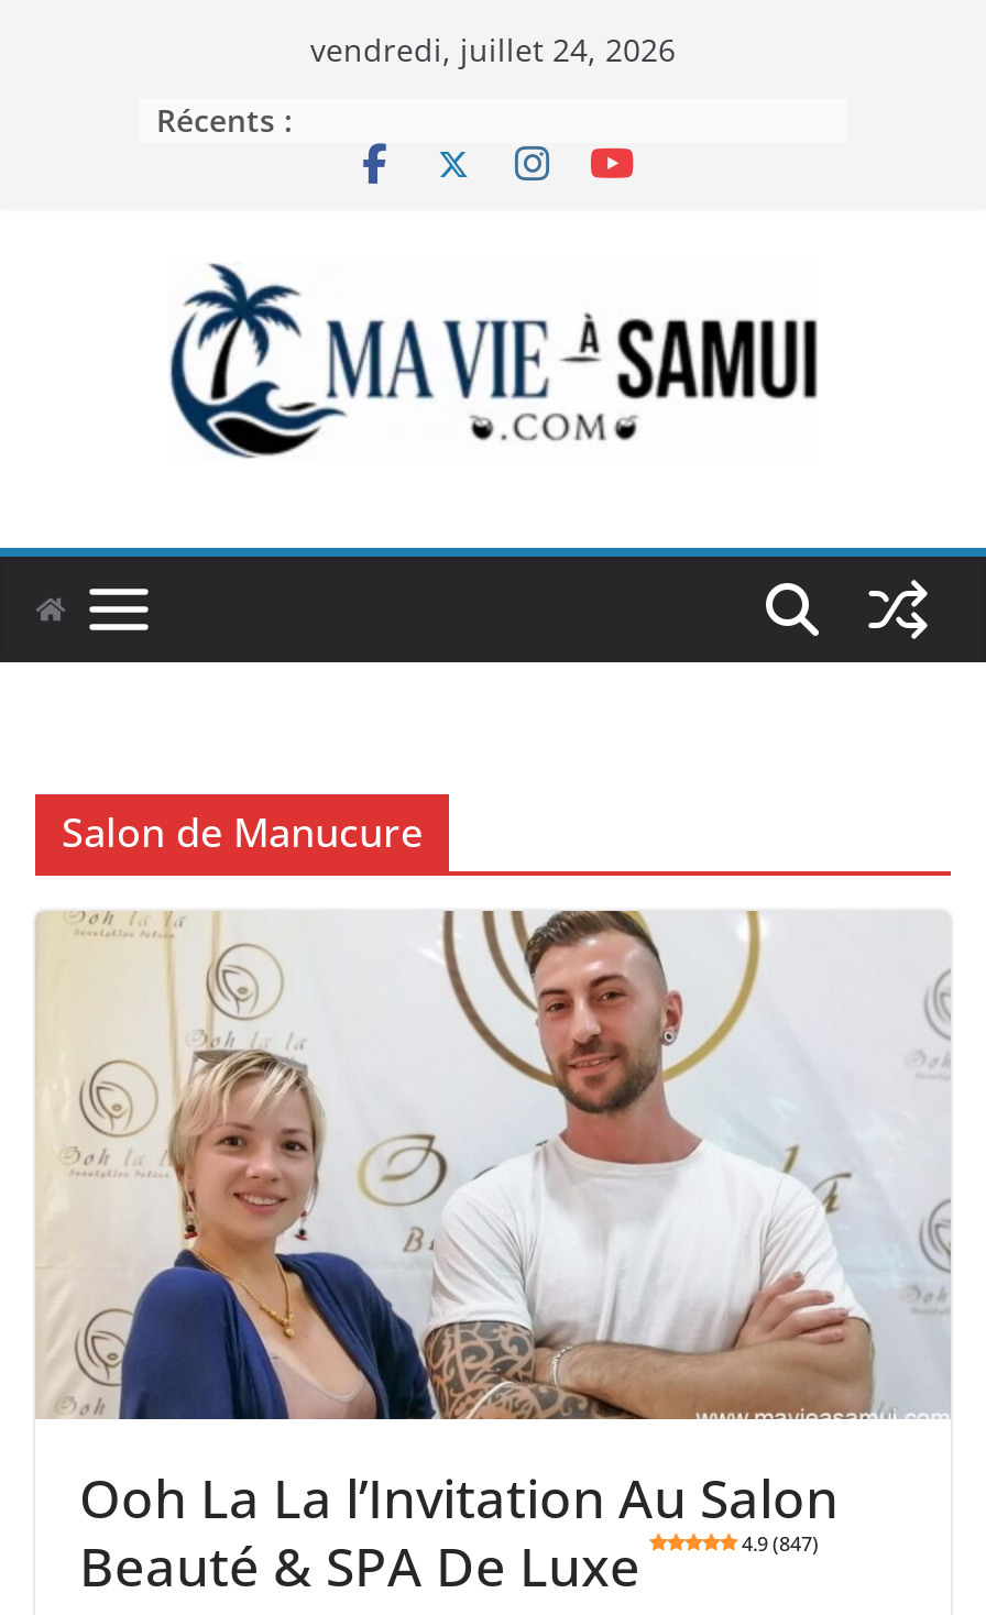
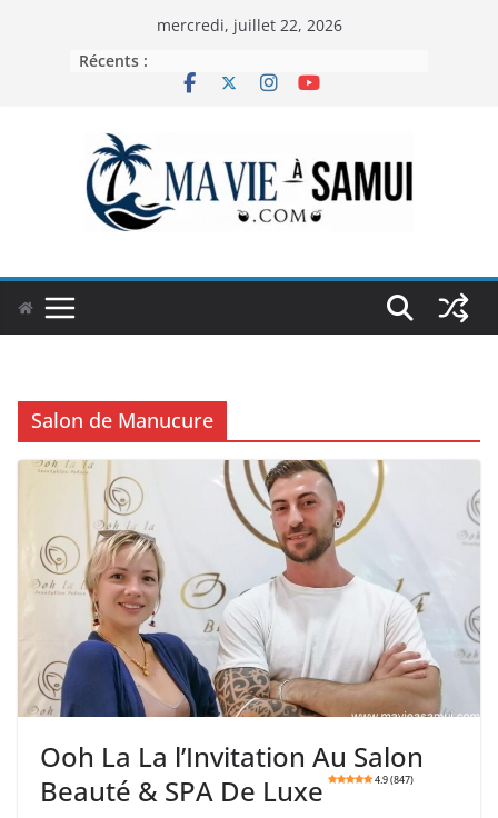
- vendredi, juillet 24, 2026
+ mercredi, juillet 22, 2026
